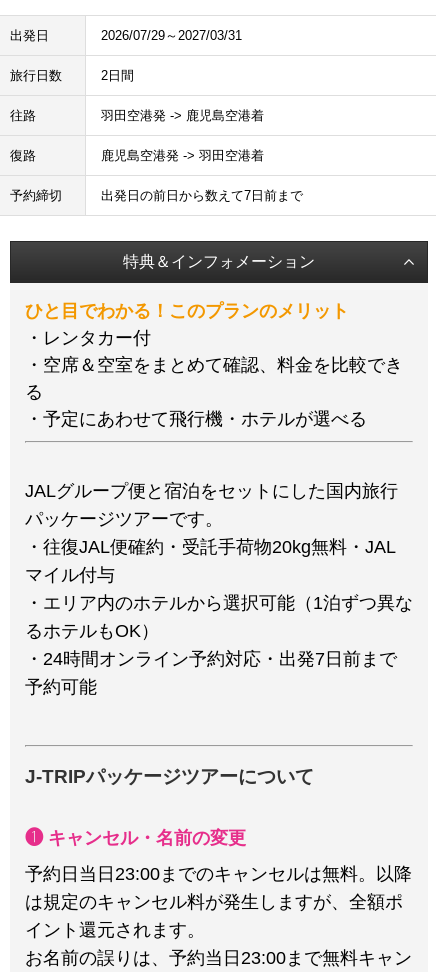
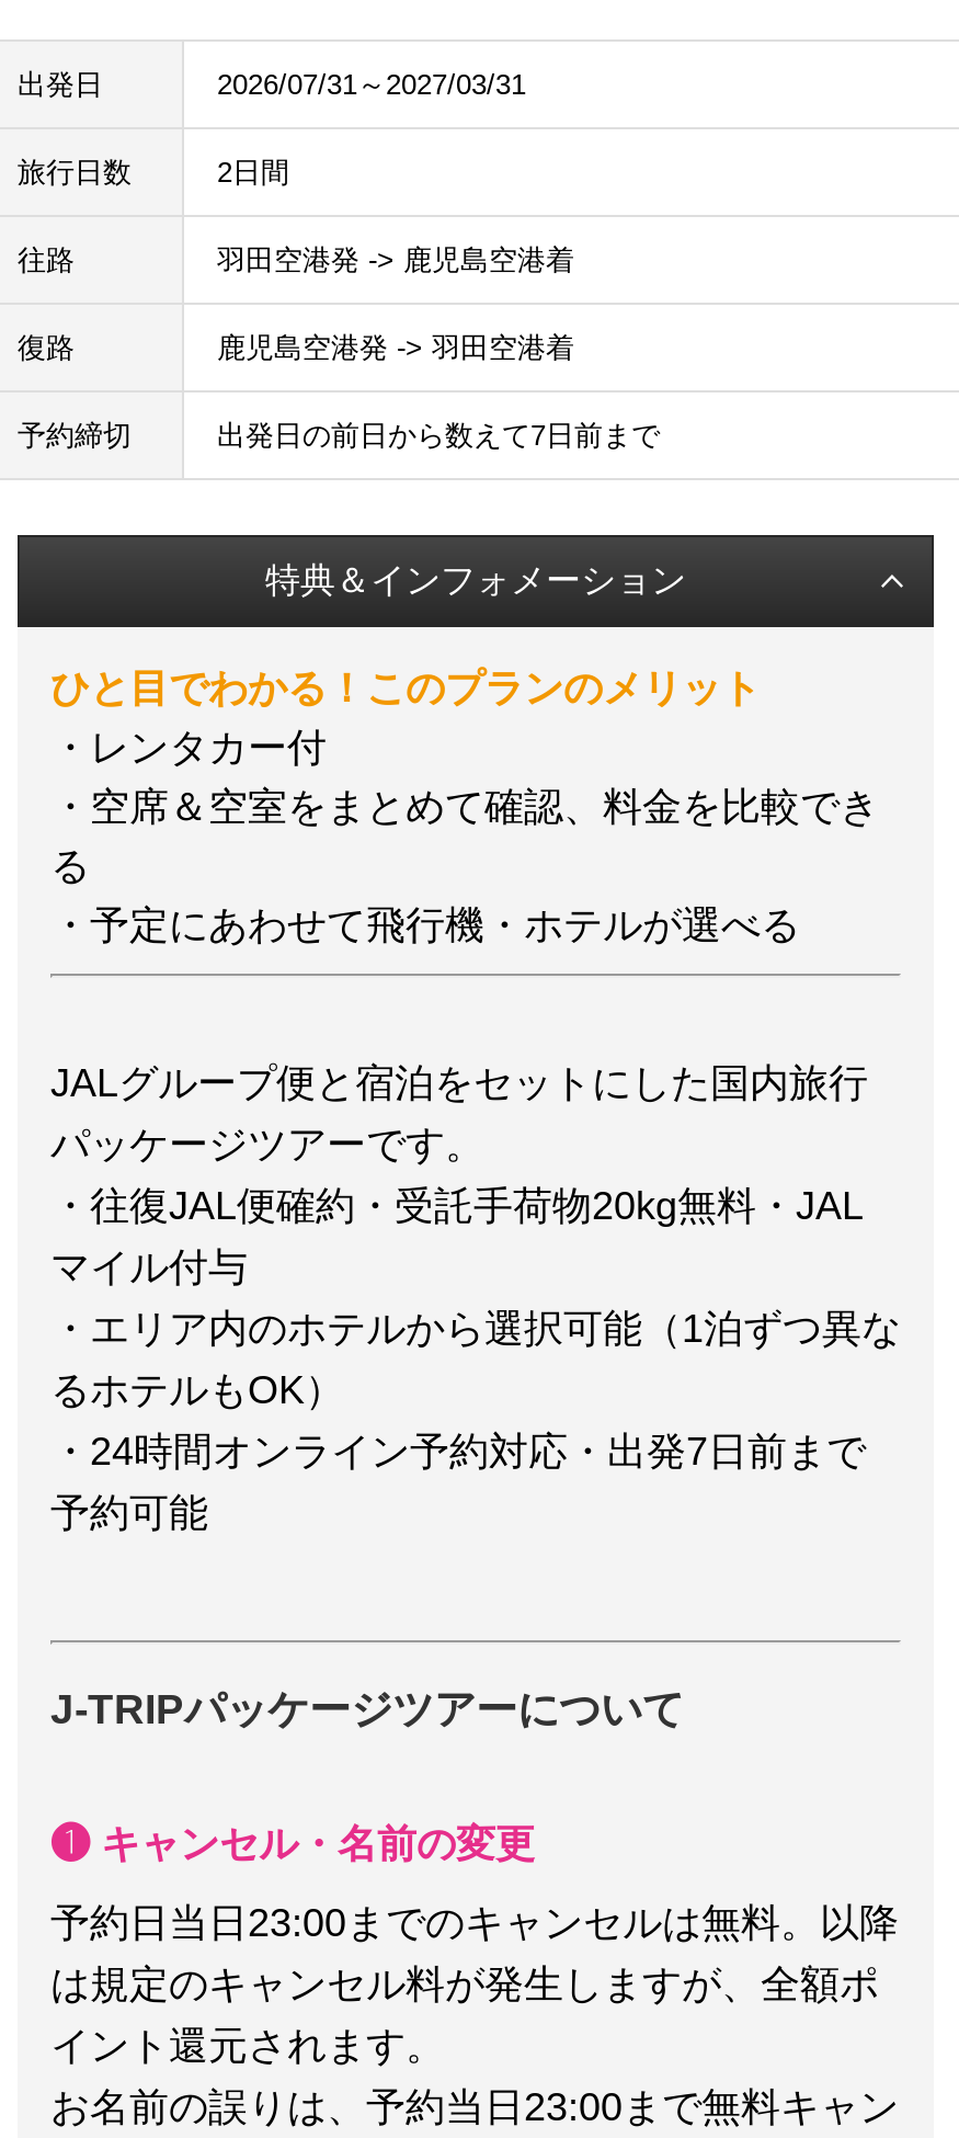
- 2026/07/29～2027/03/31
+ 2026/07/31～2027/03/31
